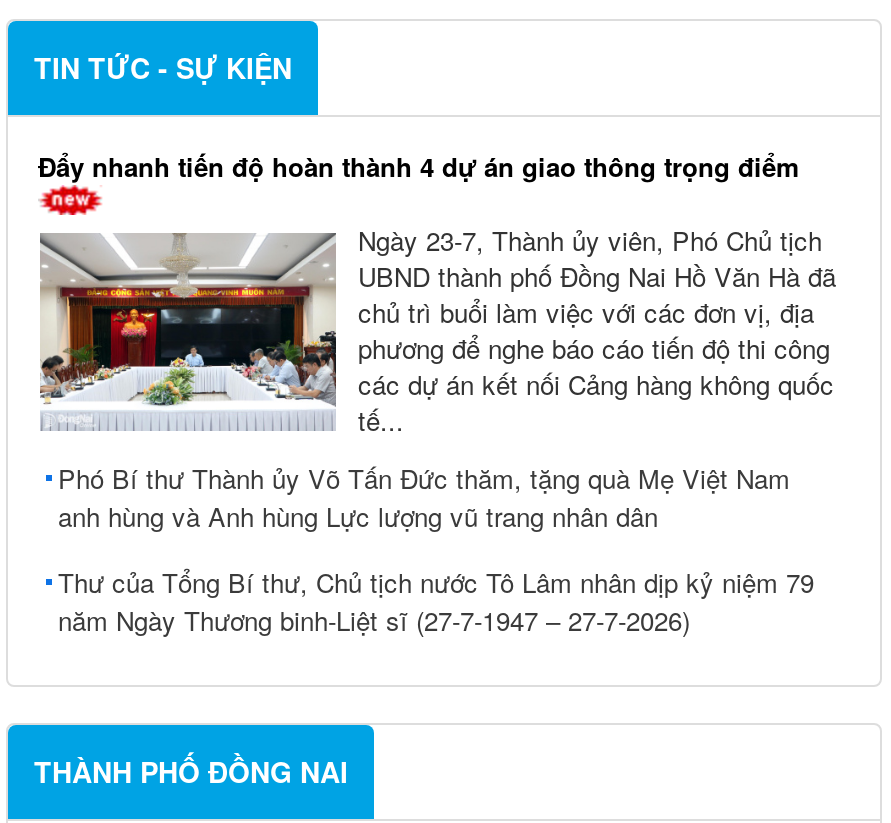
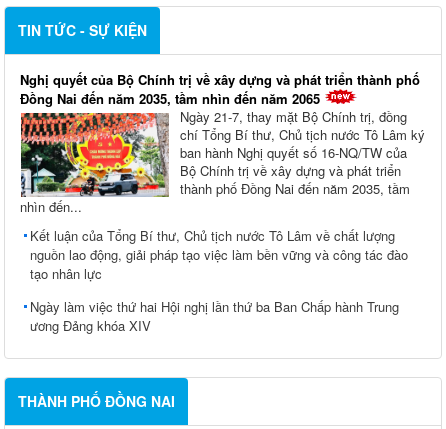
- [image]
- Đẩy nhanh tiến độ hoàn thành 4 dự án giao thông trọng điểm
- Ngày 23-7, Thành ủy viên, Phó Chủ tịch
- UBND thành phố Đồng Nai Hồ Văn Hà đã
- chủ trì buổi làm việc với các đơn vị, địa
- phương để nghe báo cáo tiến độ thi công
- các dự án kết nối Cảng hàng không quốc
- tế...
- Phó Bí thư Thành ủy Võ Tấn Đức thăm, tặng quà Mẹ Việt Nam
- anh hùng và Anh hùng Lực lượng vũ trang nhân dân
- Thư của Tổng Bí thư, Chủ tịch nước Tô Lâm nhân dịp kỷ niệm 79
- năm Ngày Thương binh-Liệt sĩ (27-7-1947 – 27-7-2026)
+ [image]
+ Nghị quyết của Bộ Chính trị về xây dựng và phát triển thành phố
+ Đồng Nai đến năm 2035, tầm nhìn đến năm 2065
+ Ngày 21-7, thay mặt Bộ Chính trị, đồng
+ chí Tổng Bí thư, Chủ tịch nước Tô Lâm ký
+ ban hành Nghị quyết số 16-NQ/TW của
+ Bộ Chính trị về xây dựng và phát triển
+ thành phố Đồng Nai đến năm 2035, tầm
+ nhìn đến...
+ Kết luận của Tổng Bí thư, Chủ tịch nước Tô Lâm về chất lượng
+ nguồn lao động, giải pháp tạo việc làm bền vững và công tác đào
+ tạo nhân lực
+ Ngày làm việc thứ hai Hội nghị lần thứ ba Ban Chấp hành Trung
+ ương Đảng khóa XIV
